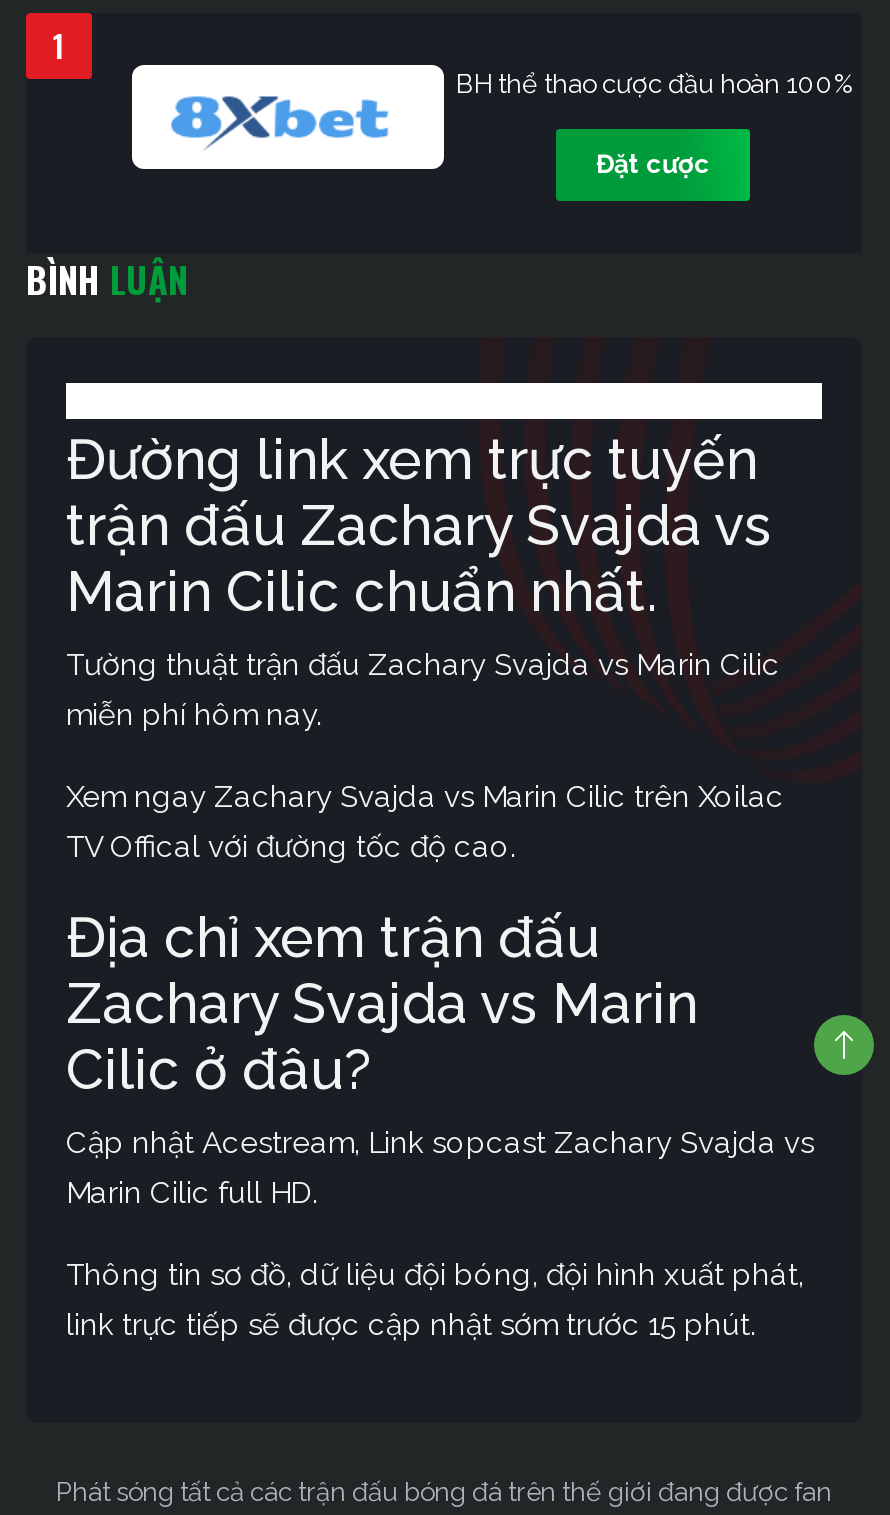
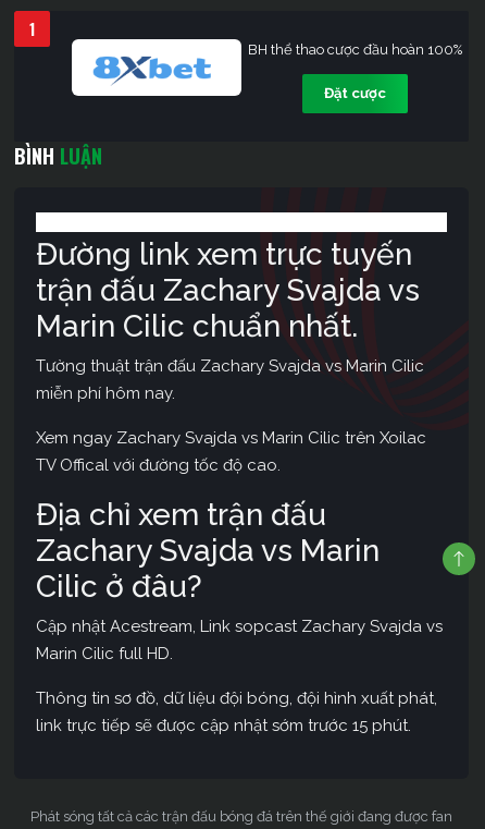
- [image]
+ [image]
